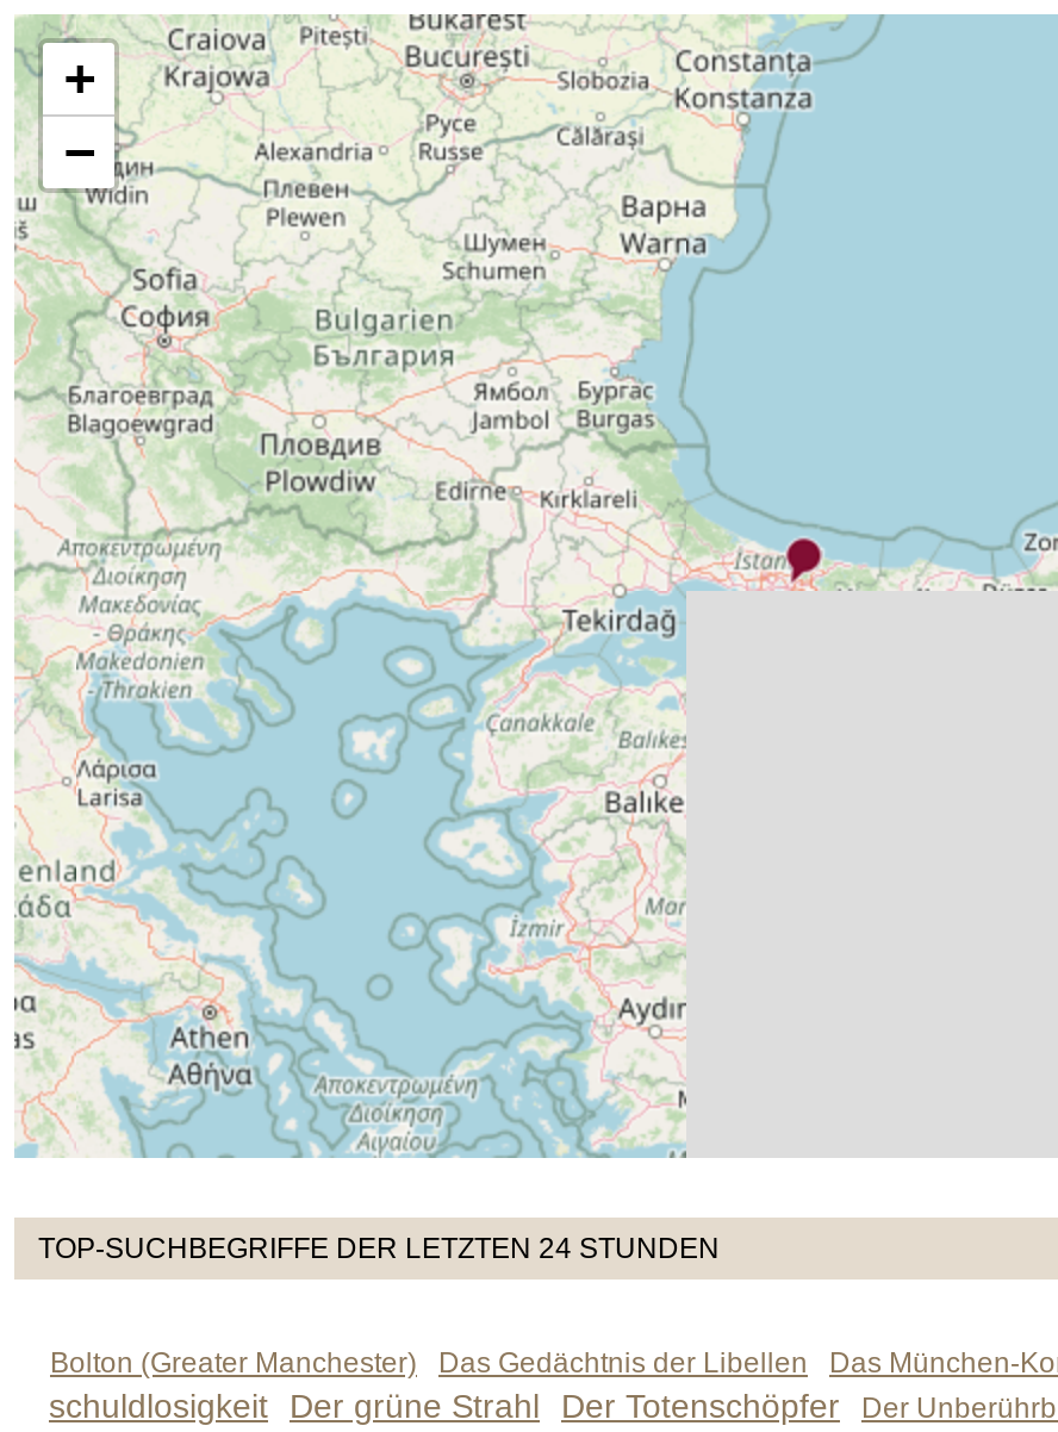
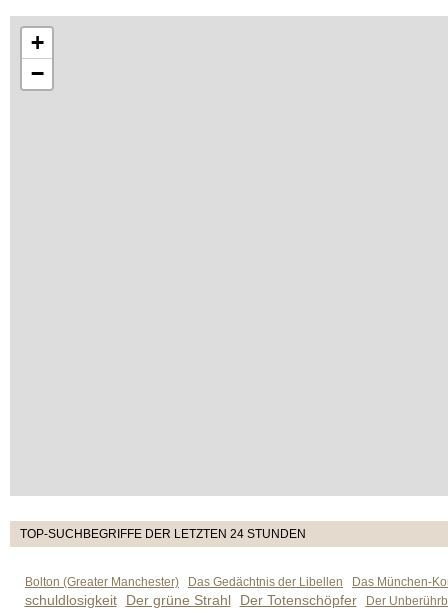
- [image]
